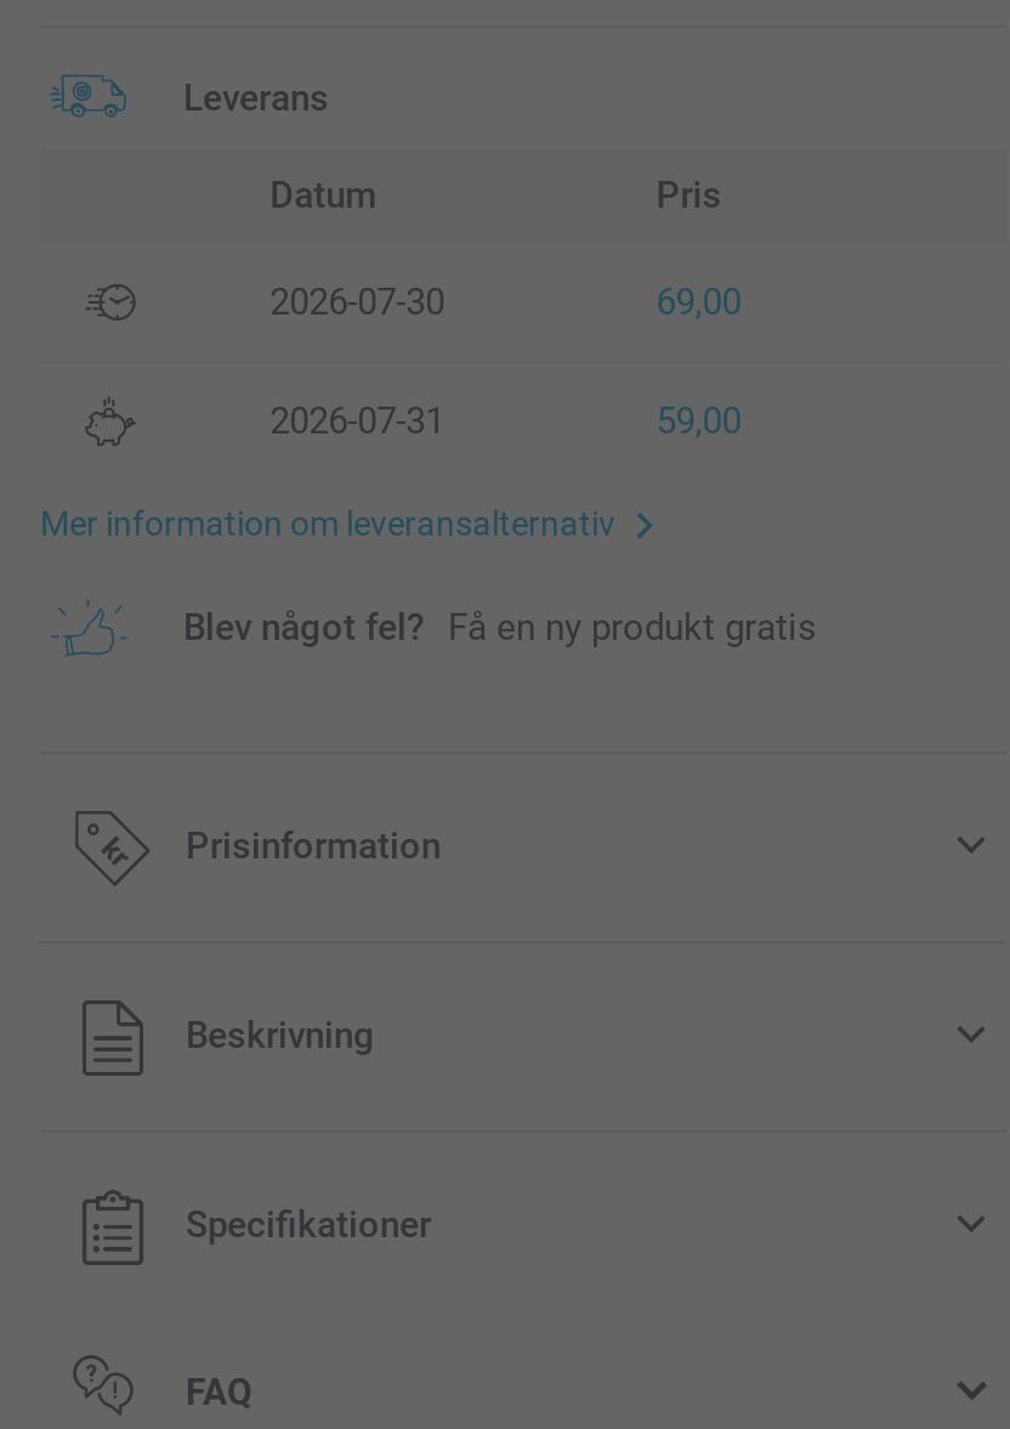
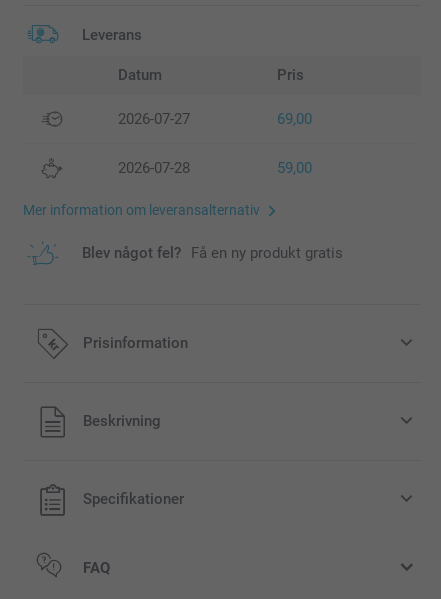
- 2026-07-30
+ 2026-07-27

- 2026-07-31
+ 2026-07-28
